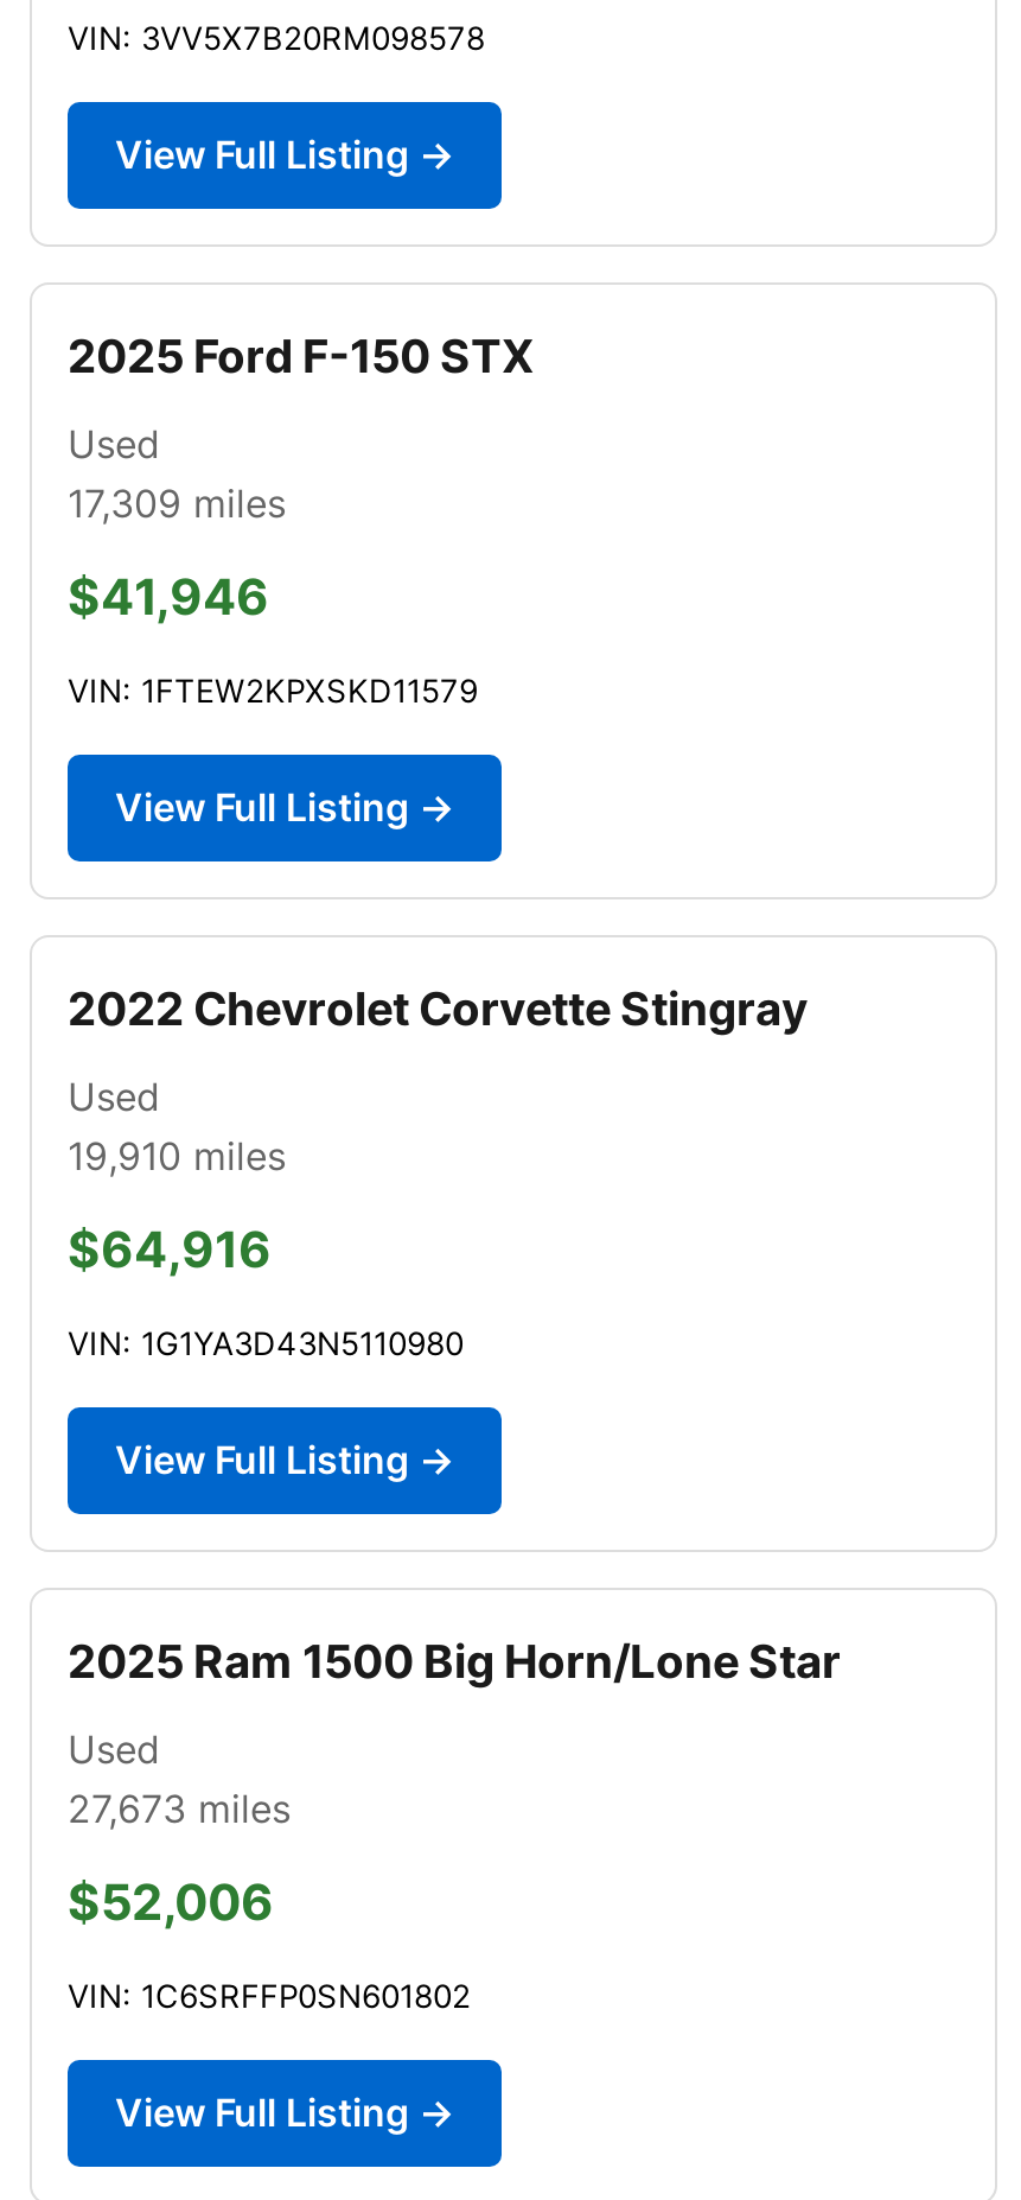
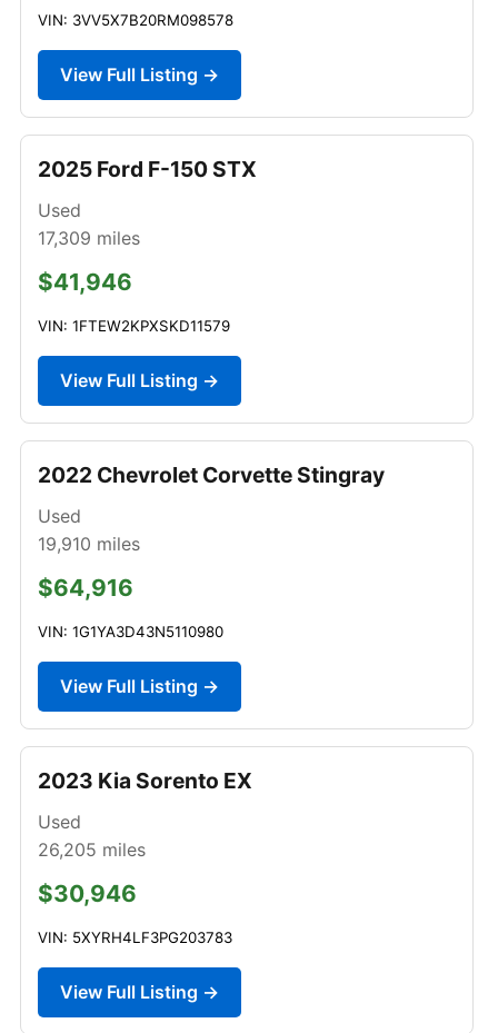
- 2025 Ram 1500 Big Horn/Lone Star
+ 2023 Kia Sorento EX

- 27,673 miles
+ 26,205 miles

- $52,006
+ $30,946

- VIN: 1C6SRFFP0SN601802
+ VIN: 5XYRH4LF3PG203783
